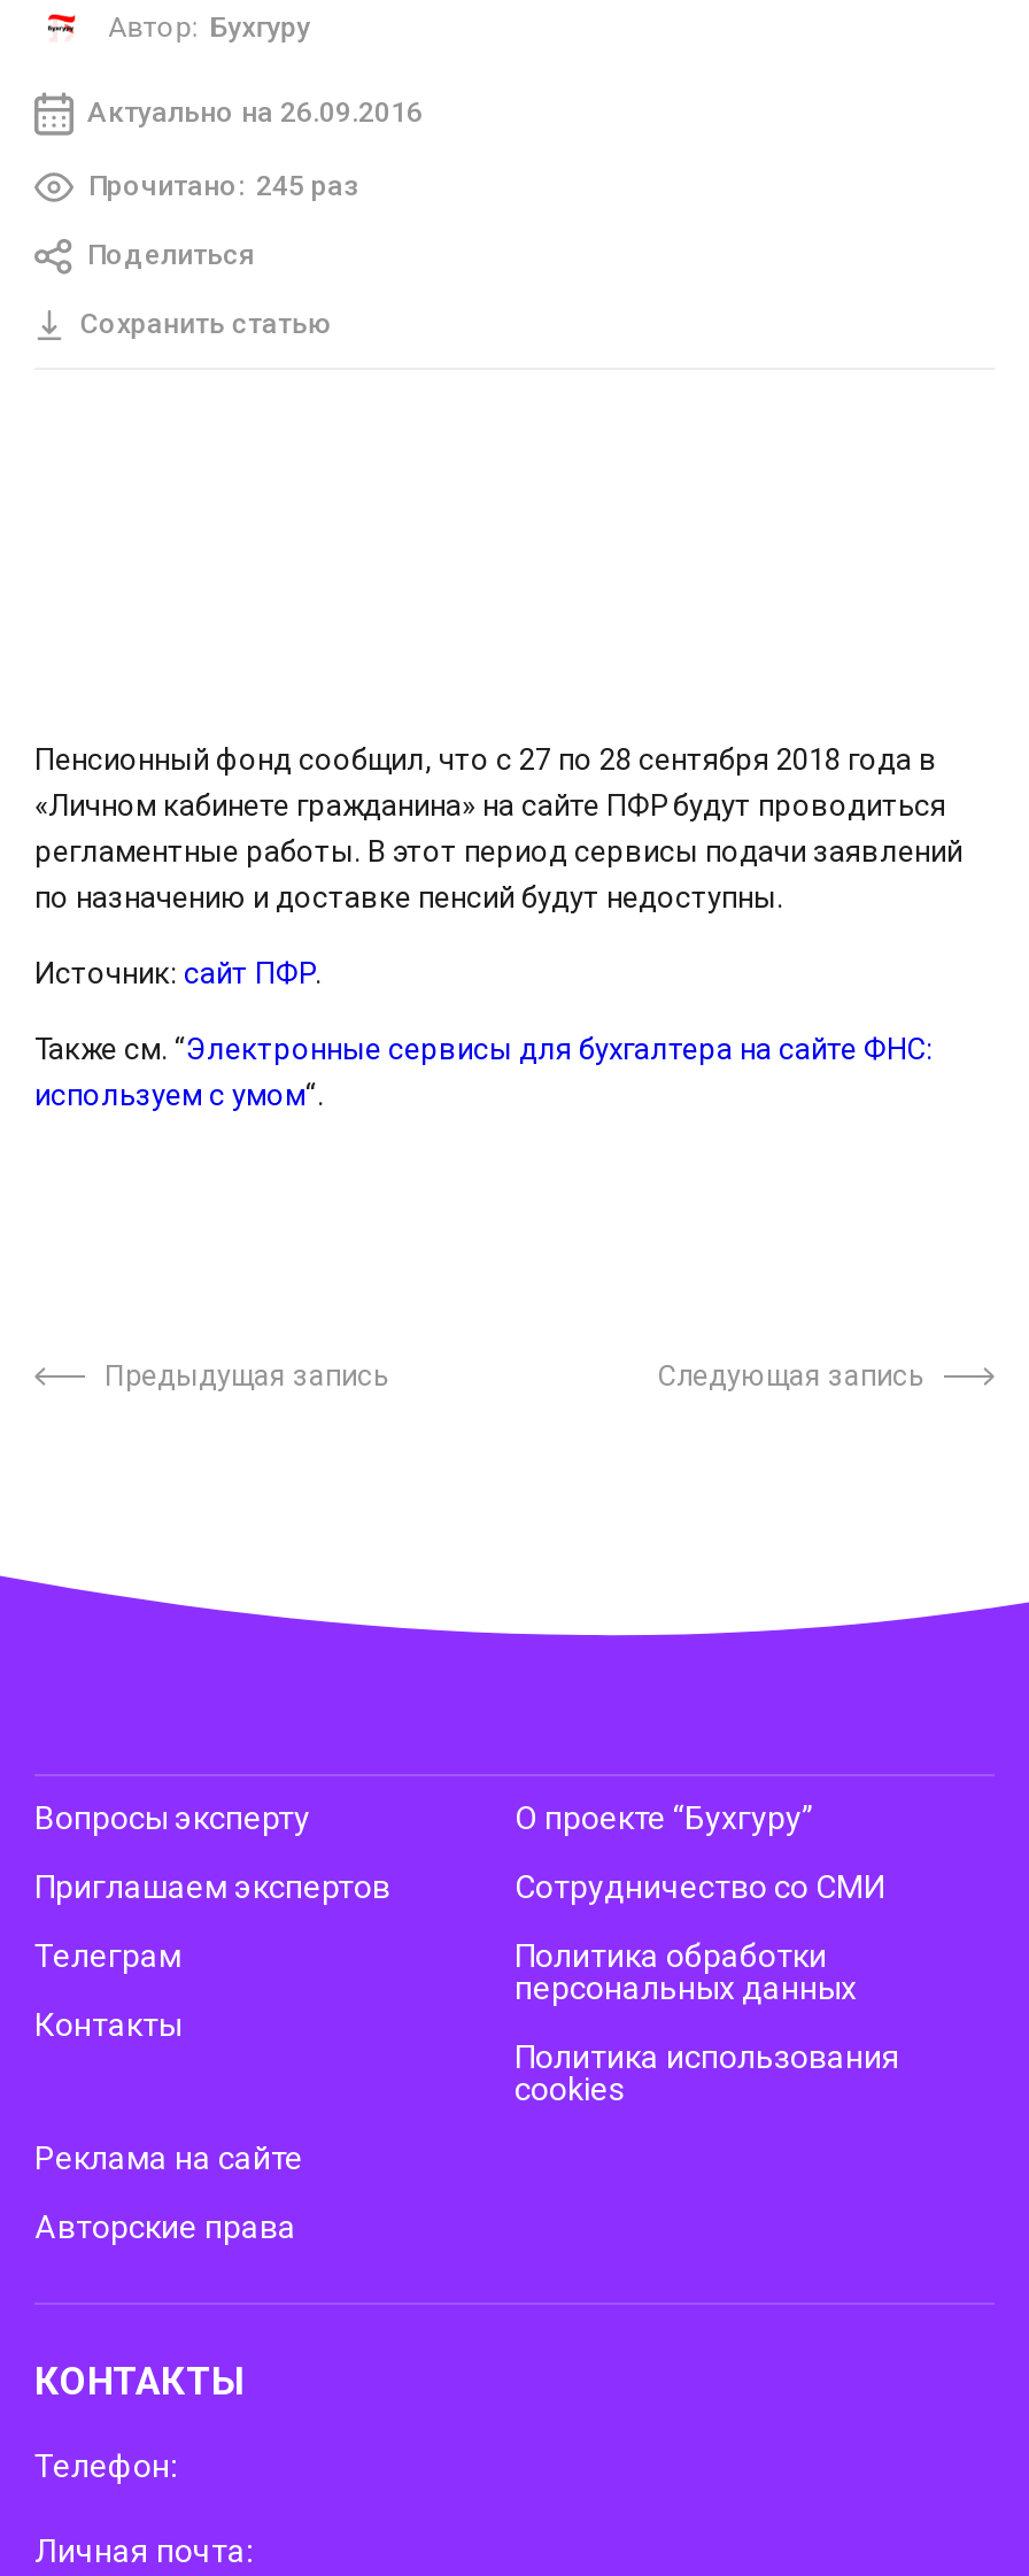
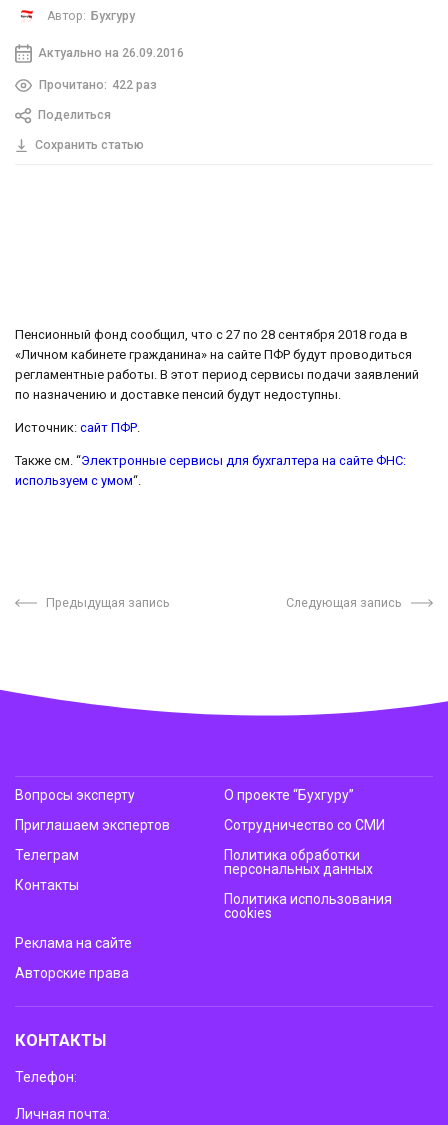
- Прочитано: 245 раз
+ Прочитано: 422 раз
